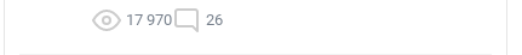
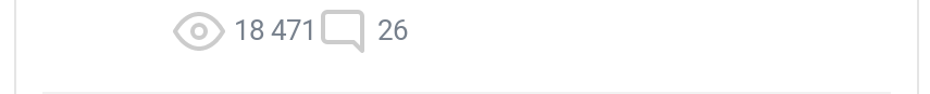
- 17 970 26
+ 18 471 26
